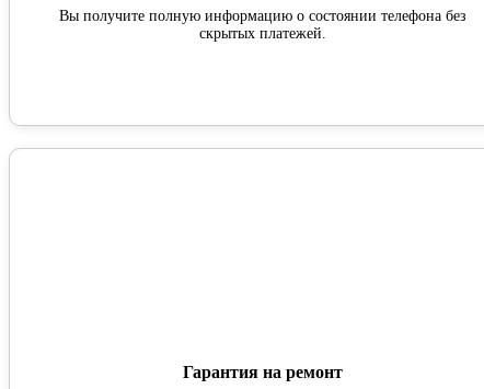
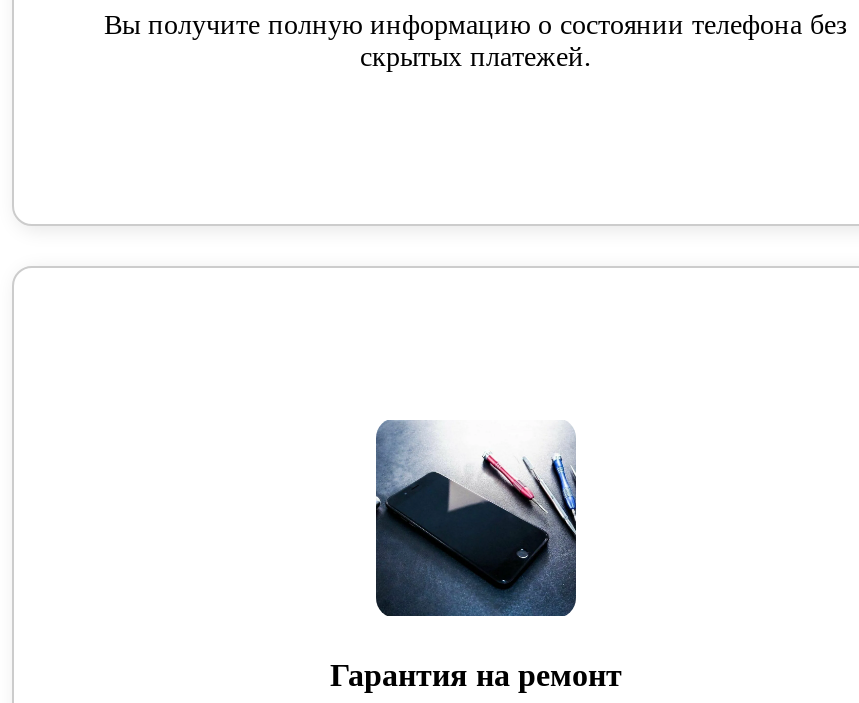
+ [image]
